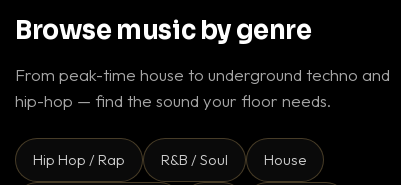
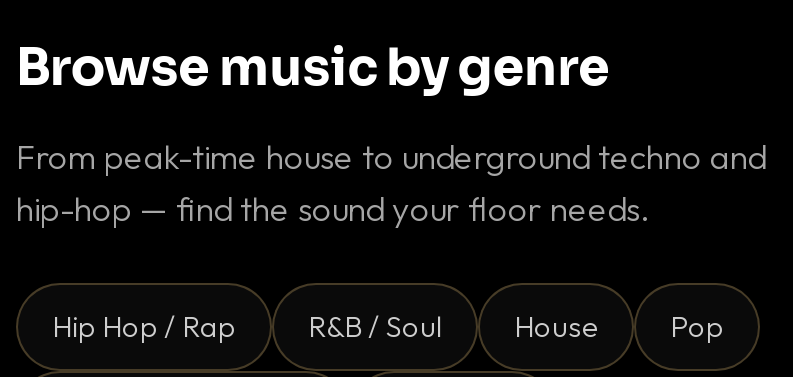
+ Pop
